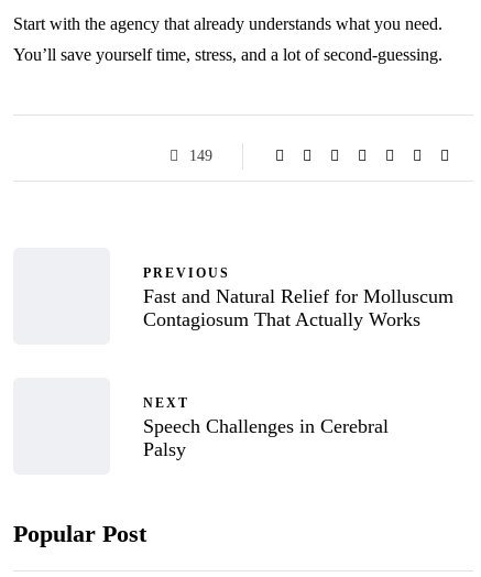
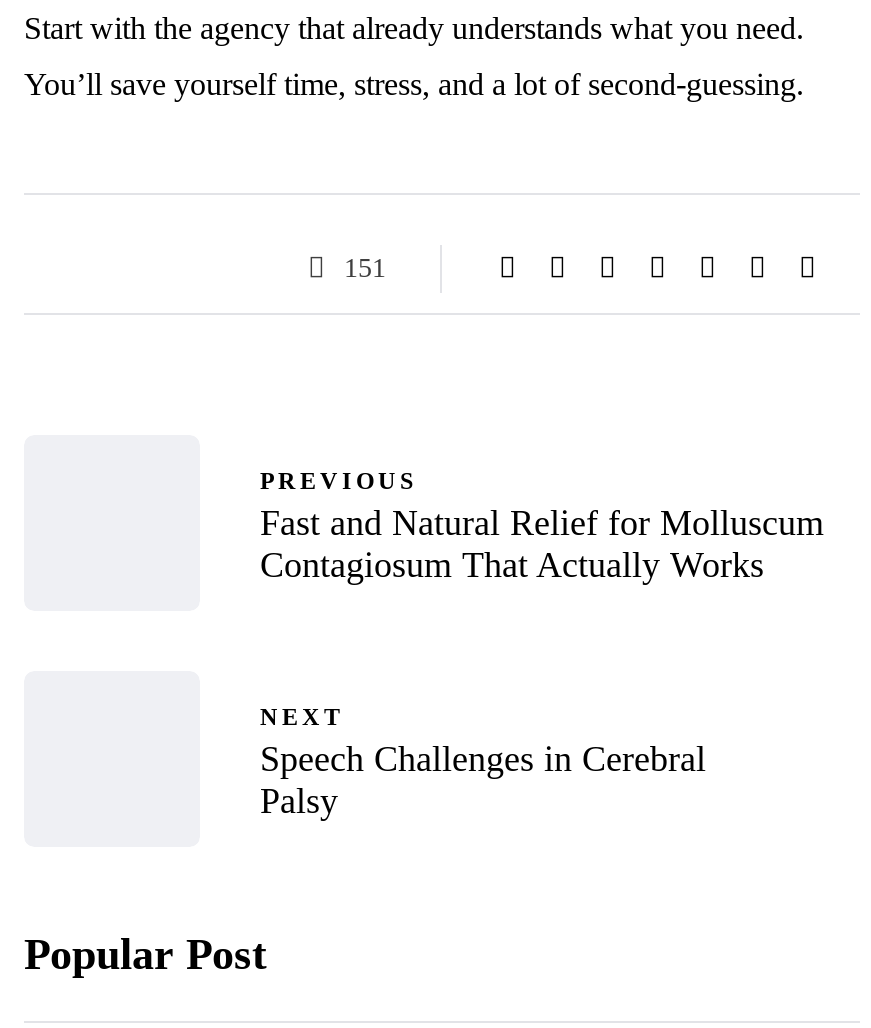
- 149
+ 151
